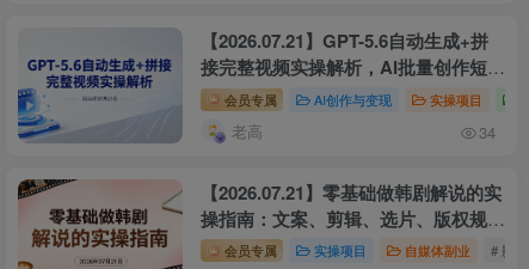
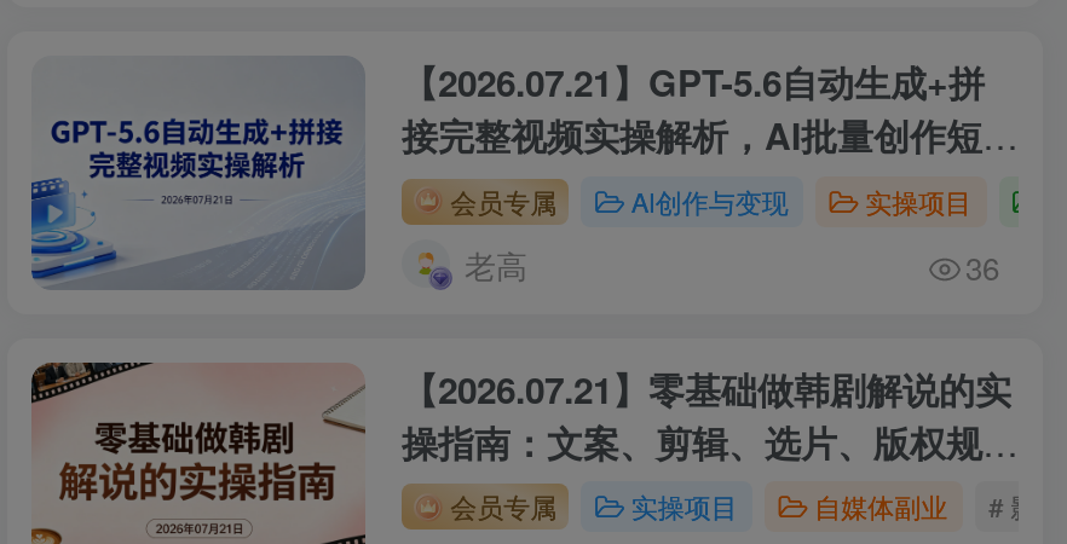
- 34
+ 36
